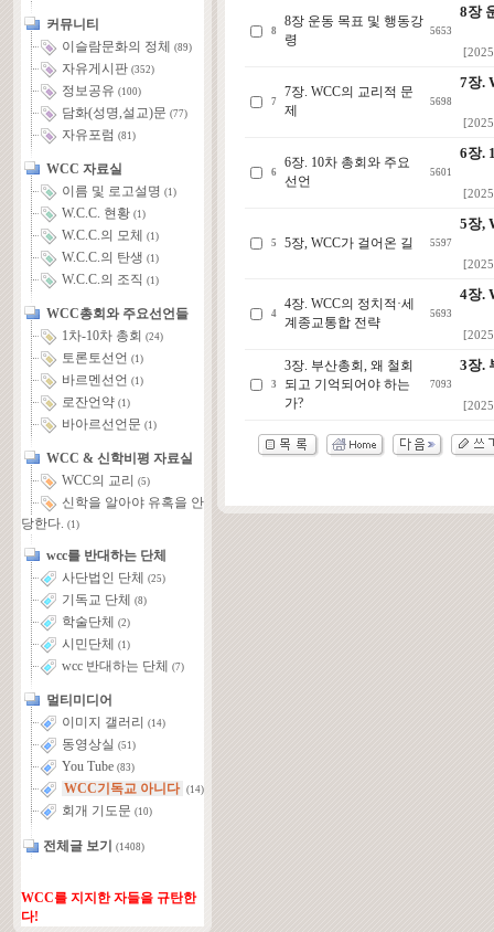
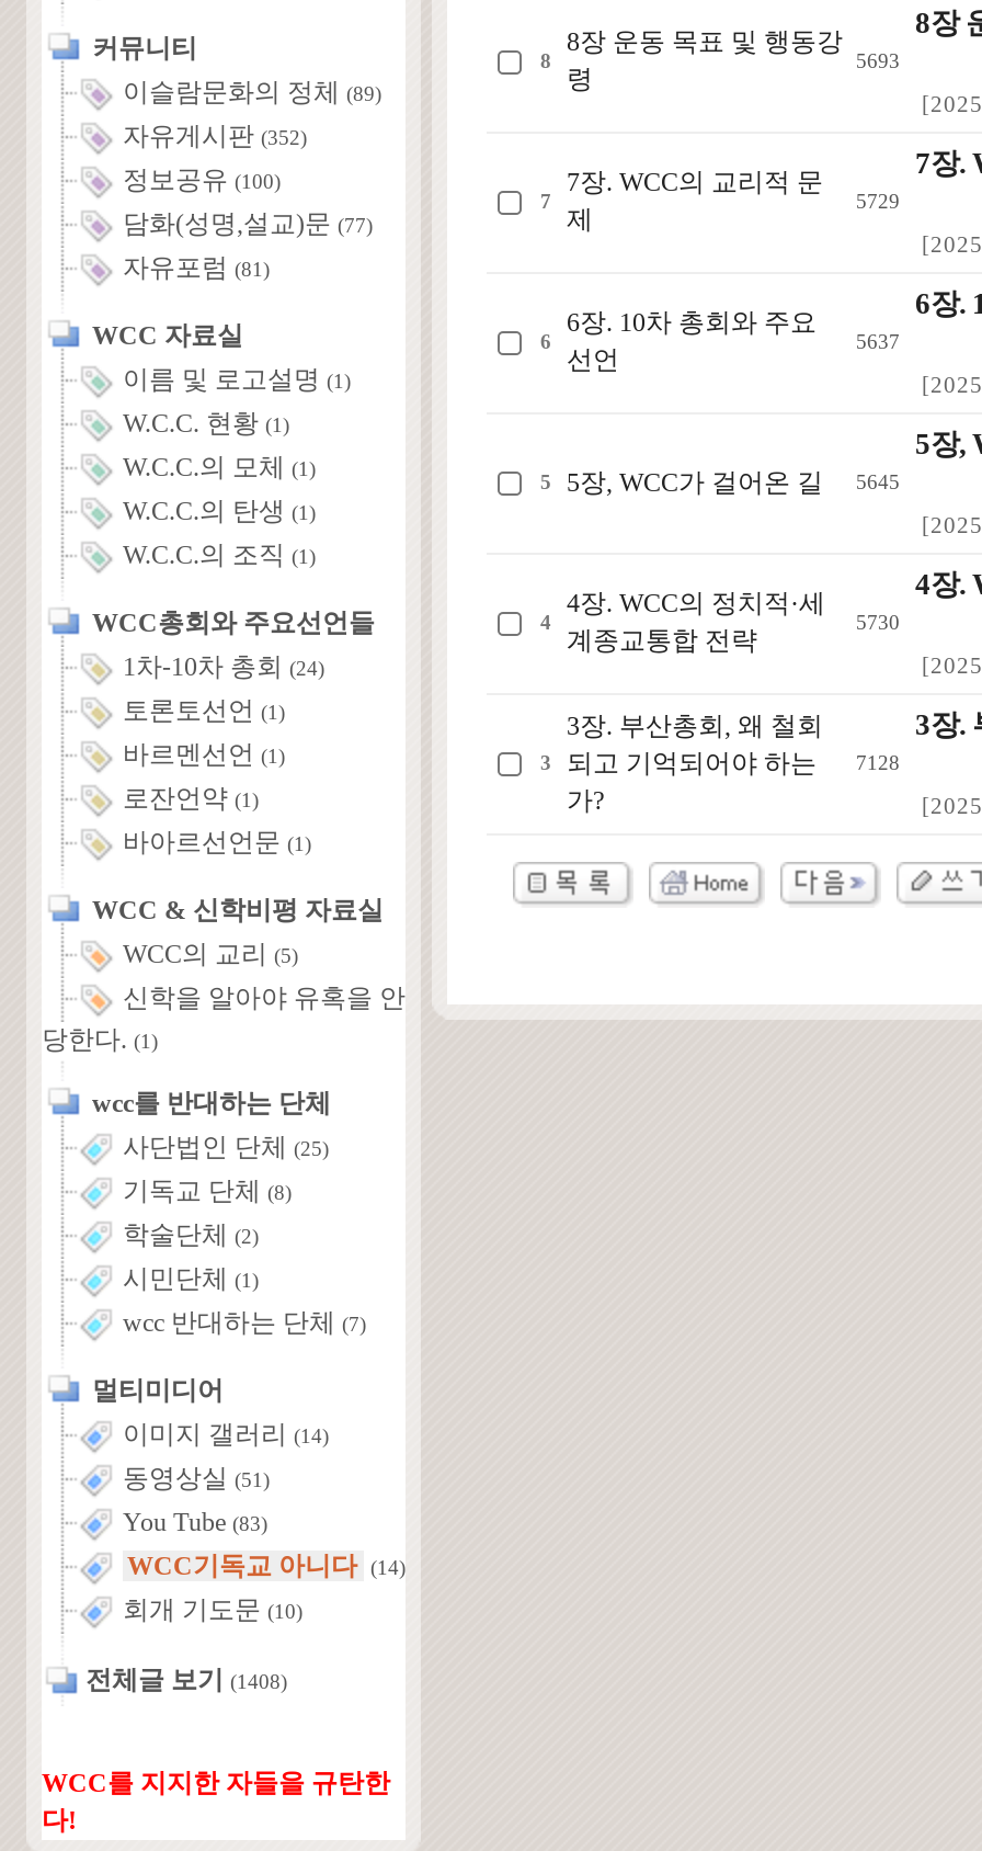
- 5653
+ 5693

- 5698
+ 5729

- 5601
+ 5637

- 5 5장, WCC가 걸어온 길 5597
+ 5 5장, WCC가 걸어온 길 5645

- 5693
+ 5730

- 3 되고 기억되어야 하는 7093
+ 3 되고 기억되어야 하는 7128
